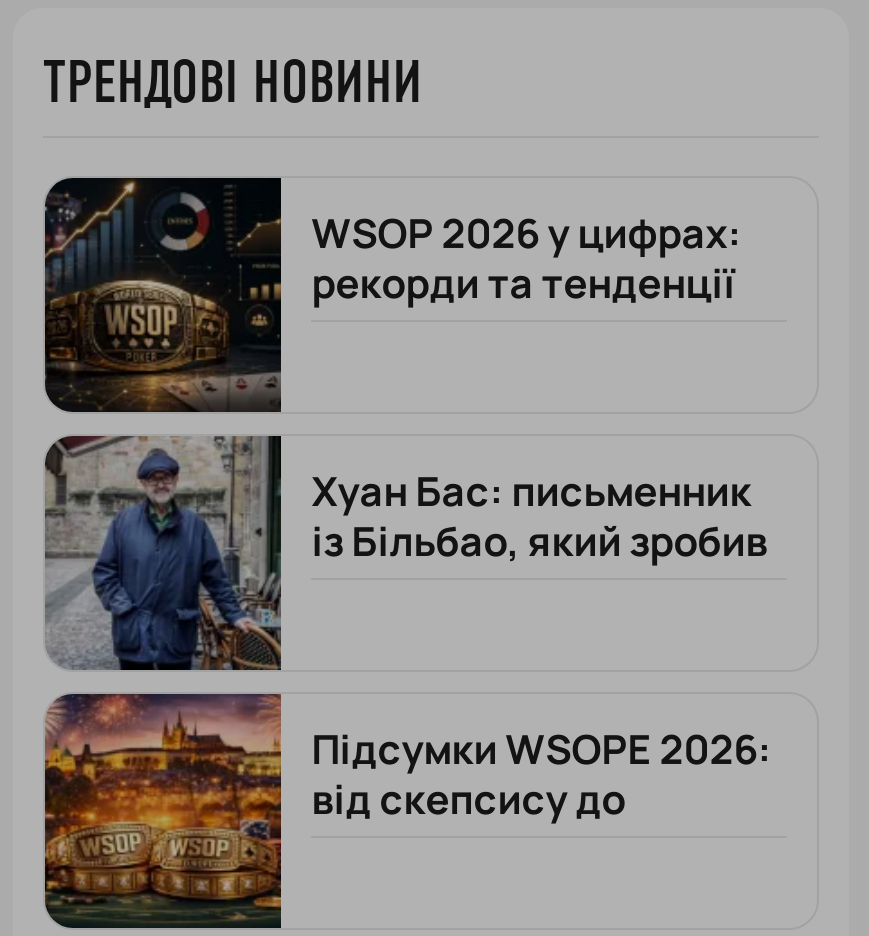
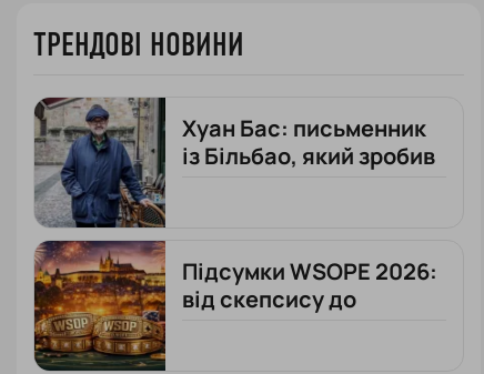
- [image]
- WSOP 2026 у цифрах:
- рекорди та тенденції
